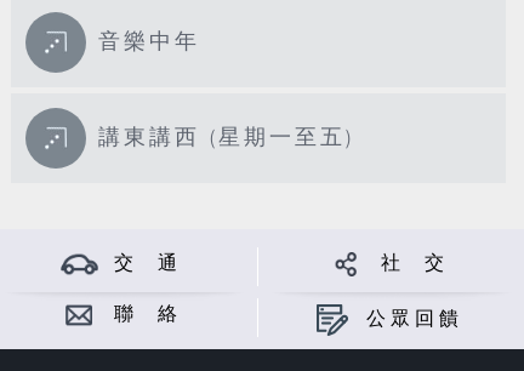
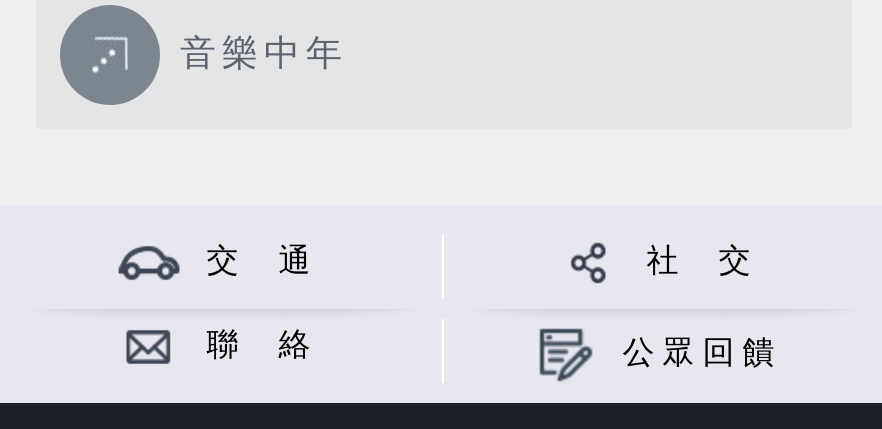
- 講東講西 (星期一至五)
